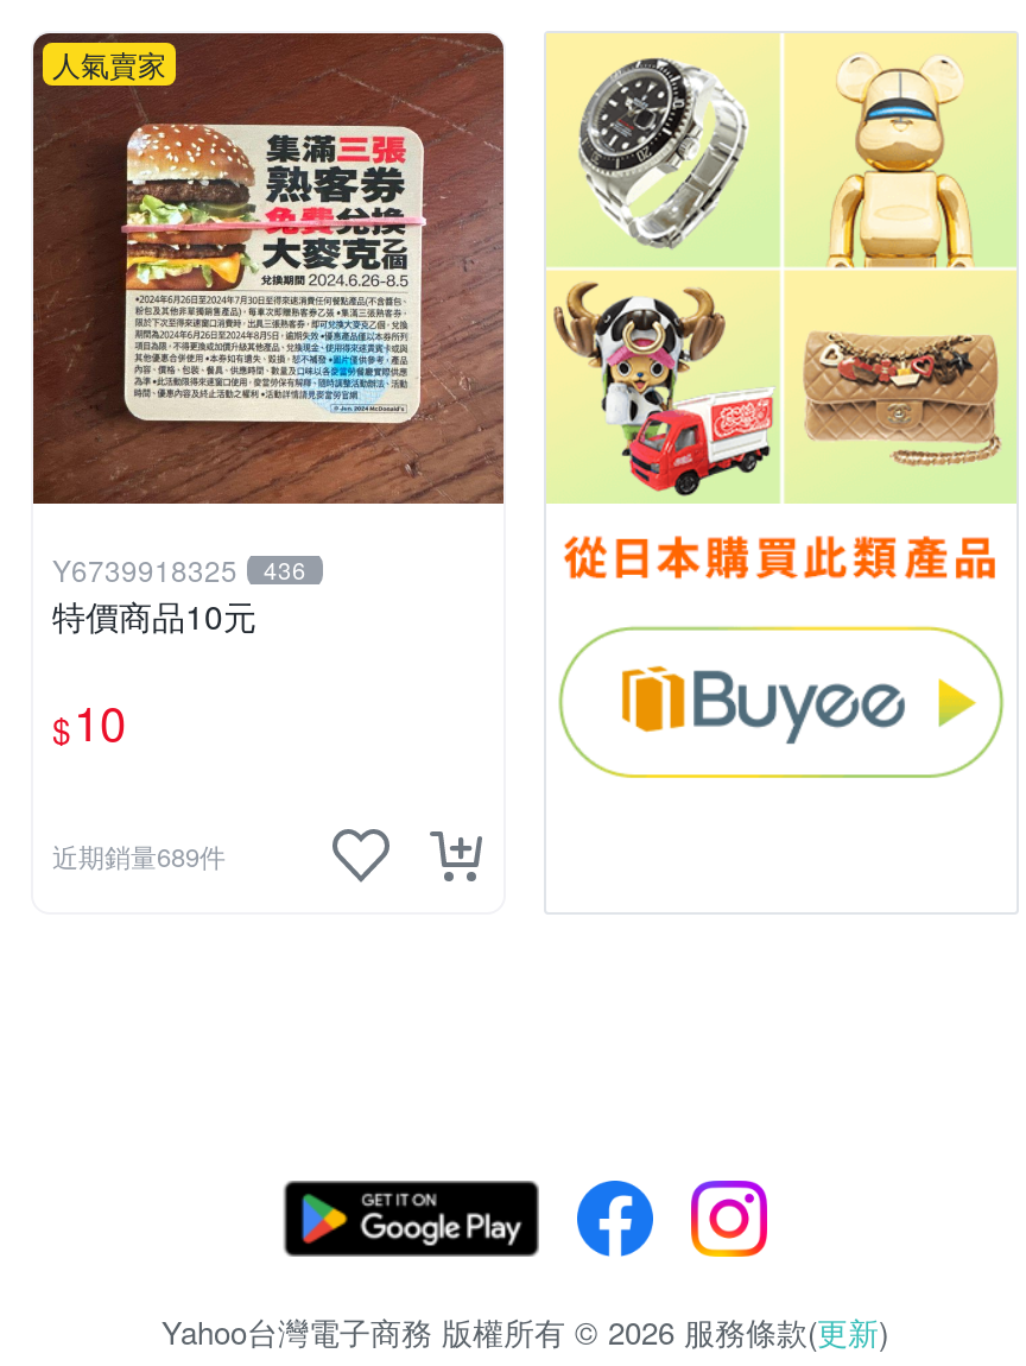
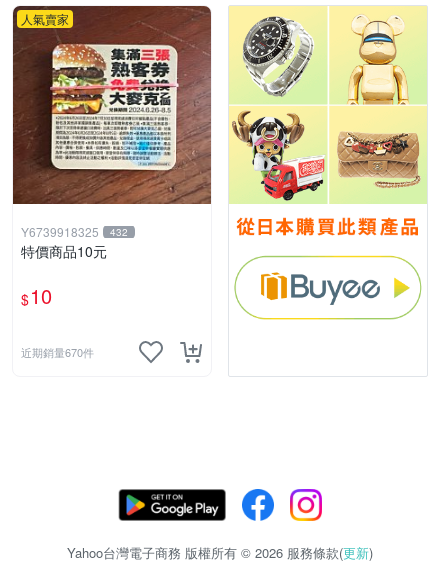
- Y6739918325 436
+ Y6739918325 432

- 近期銷量689件
+ 近期銷量670件
